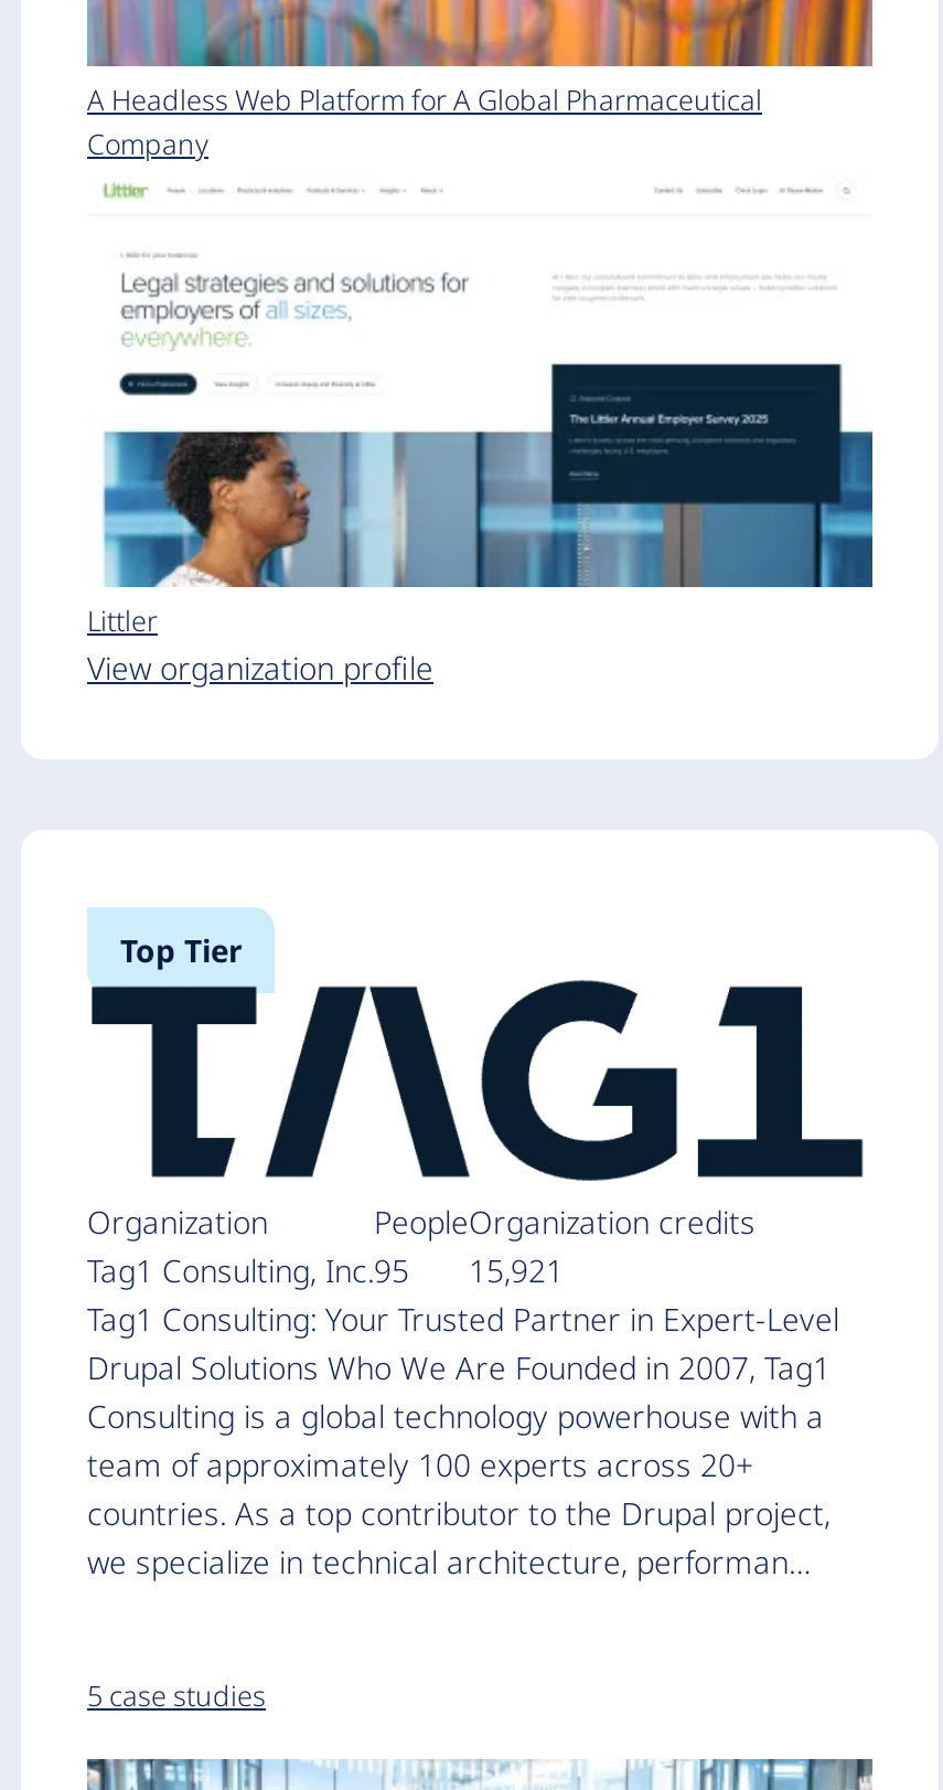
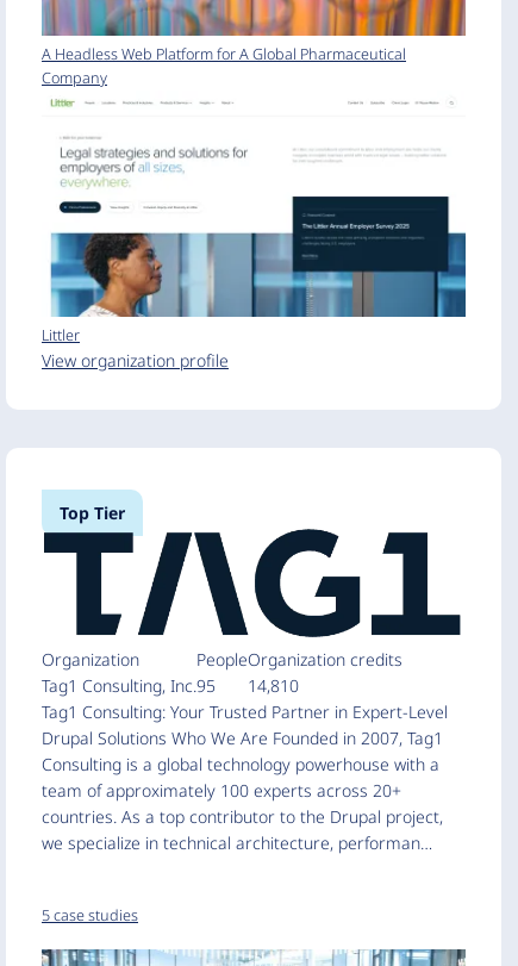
- Tag1 Consulting, Inc. 95 15,921
+ Tag1 Consulting, Inc. 95 14,810
